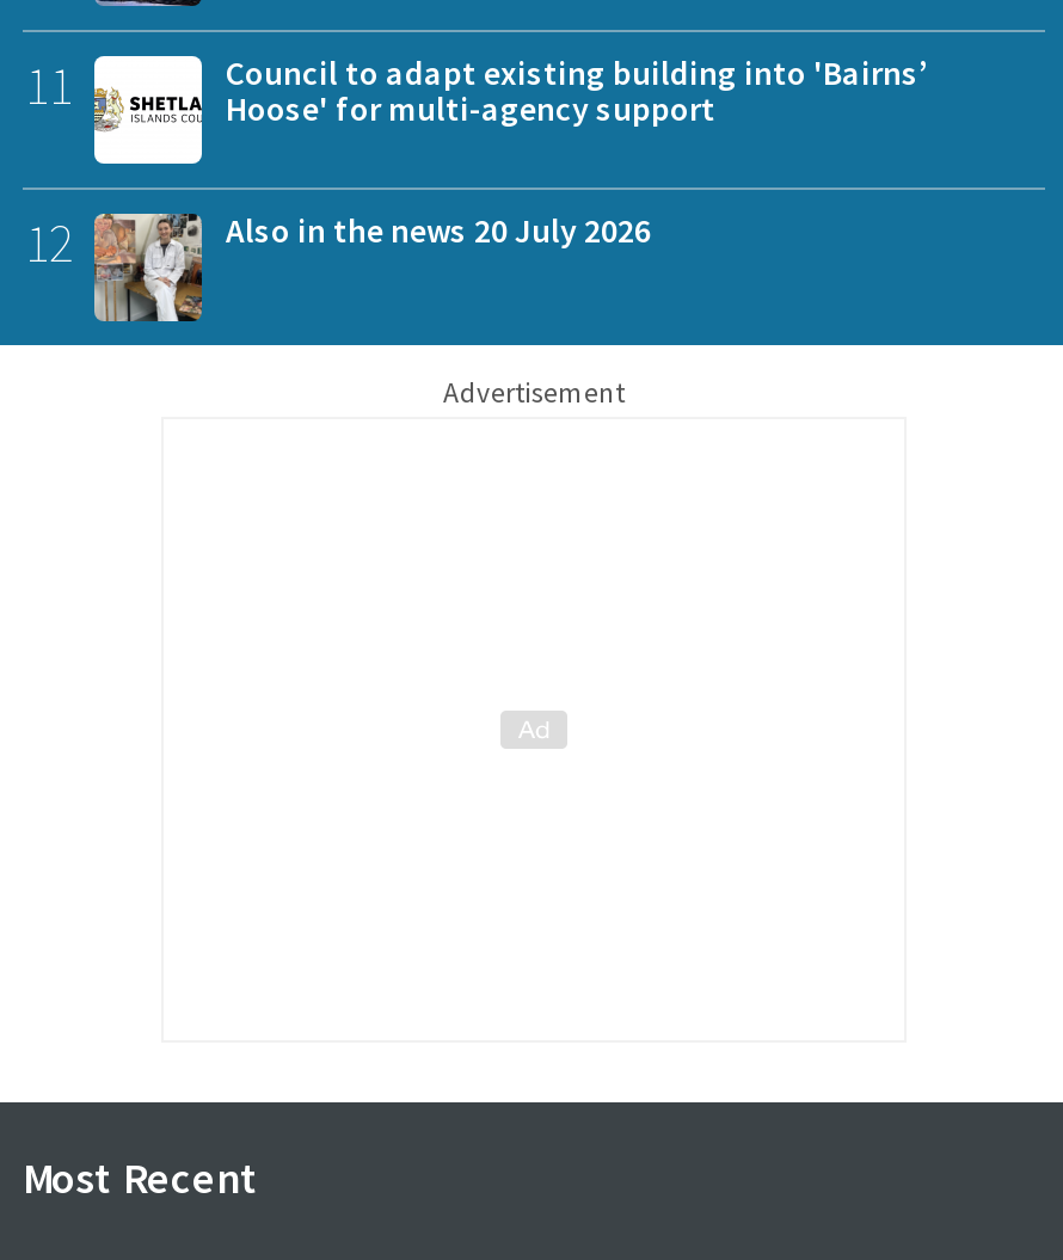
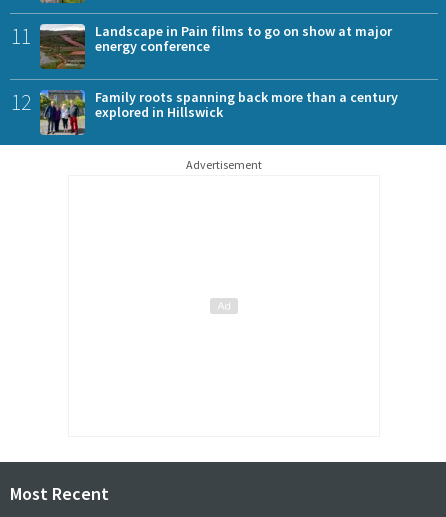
- [image]
- Council to adapt existing building into 'Bairns’
- Hoose' for multi-agency support
+ [image]
+ Landscape in Pain films to go on show at major
+ energy conference

- [image]
- Also in the news 20 July 2026
+ [image]
+ Family roots spanning back more than a century
+ explored in Hillswick
